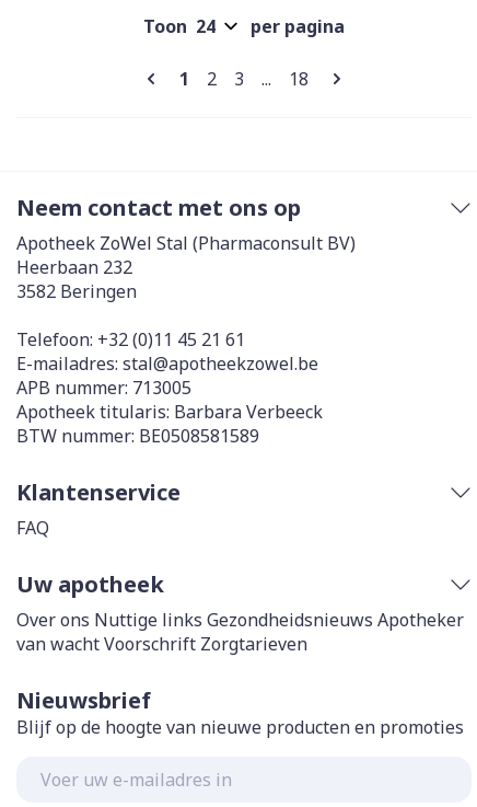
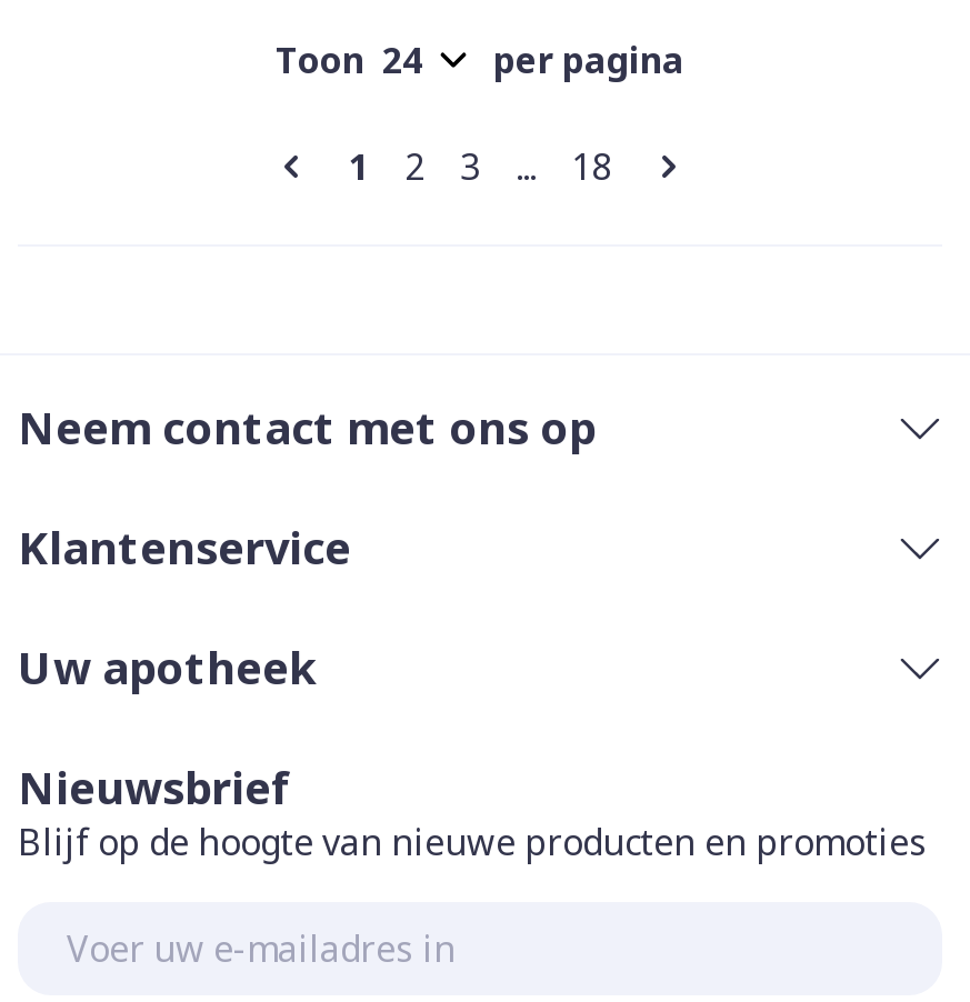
- Apotheek ZoWel Stal (Pharmaconsult BV)
- Heerbaan 232
- 3582 Beringen
- Telefoon: +32 (0)11 45 21 61
- E-mailadres: stal@apotheekzowel.be
- APB nummer: 713005
- Apotheek titularis: Barbara Verbeeck
- BTW nummer: BE0508581589

- FAQ

- Over ons Nuttige links Gezondheidsnieuws Apotheker
- van wacht Voorschrift Zorgtarieven
